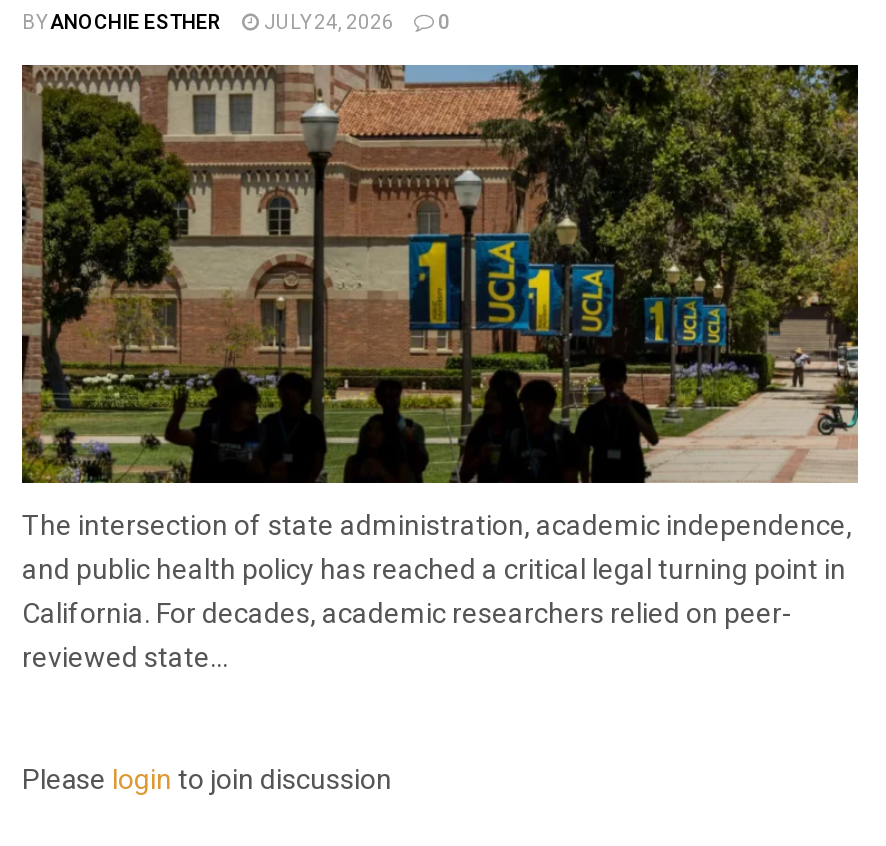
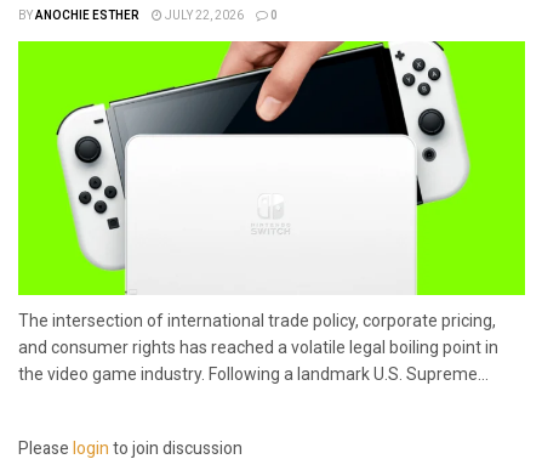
- JULY 24, 2026
+ JULY 22, 2026

- [image]
- The intersection of state administration, academic independence,
- and public health policy has reached a critical legal turning point in
- California. For decades, academic researchers relied on peer-
- reviewed state...
+ [image]
+ The intersection of international trade policy, corporate pricing,
+ and consumer rights has reached a volatile legal boiling point in
+ the video game industry. Following a landmark U.S. Supreme...
